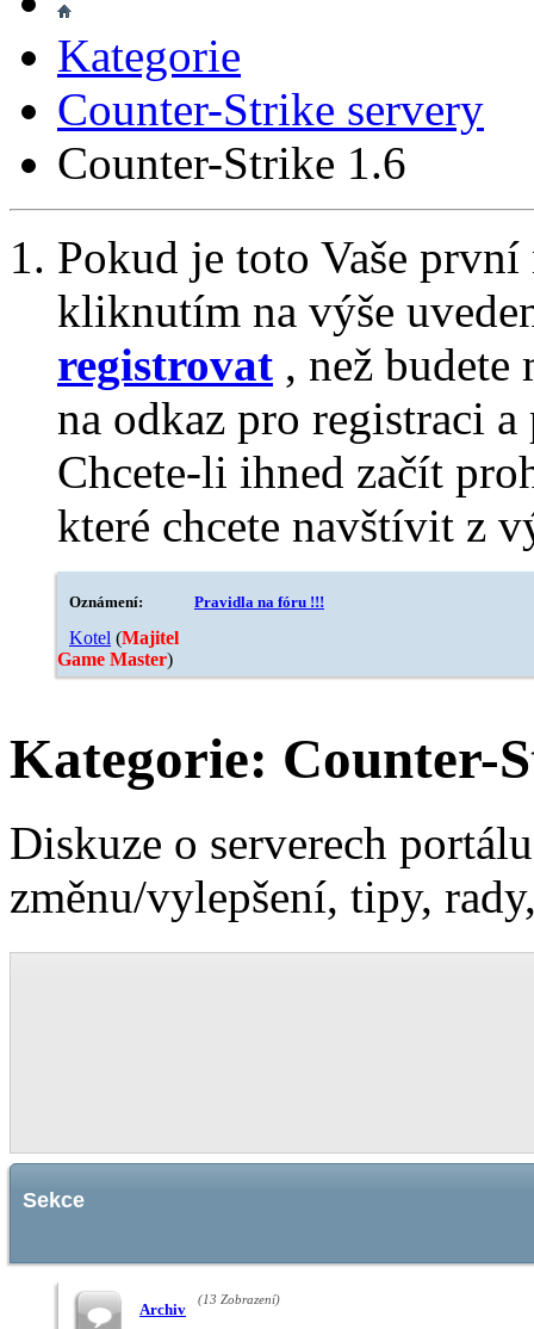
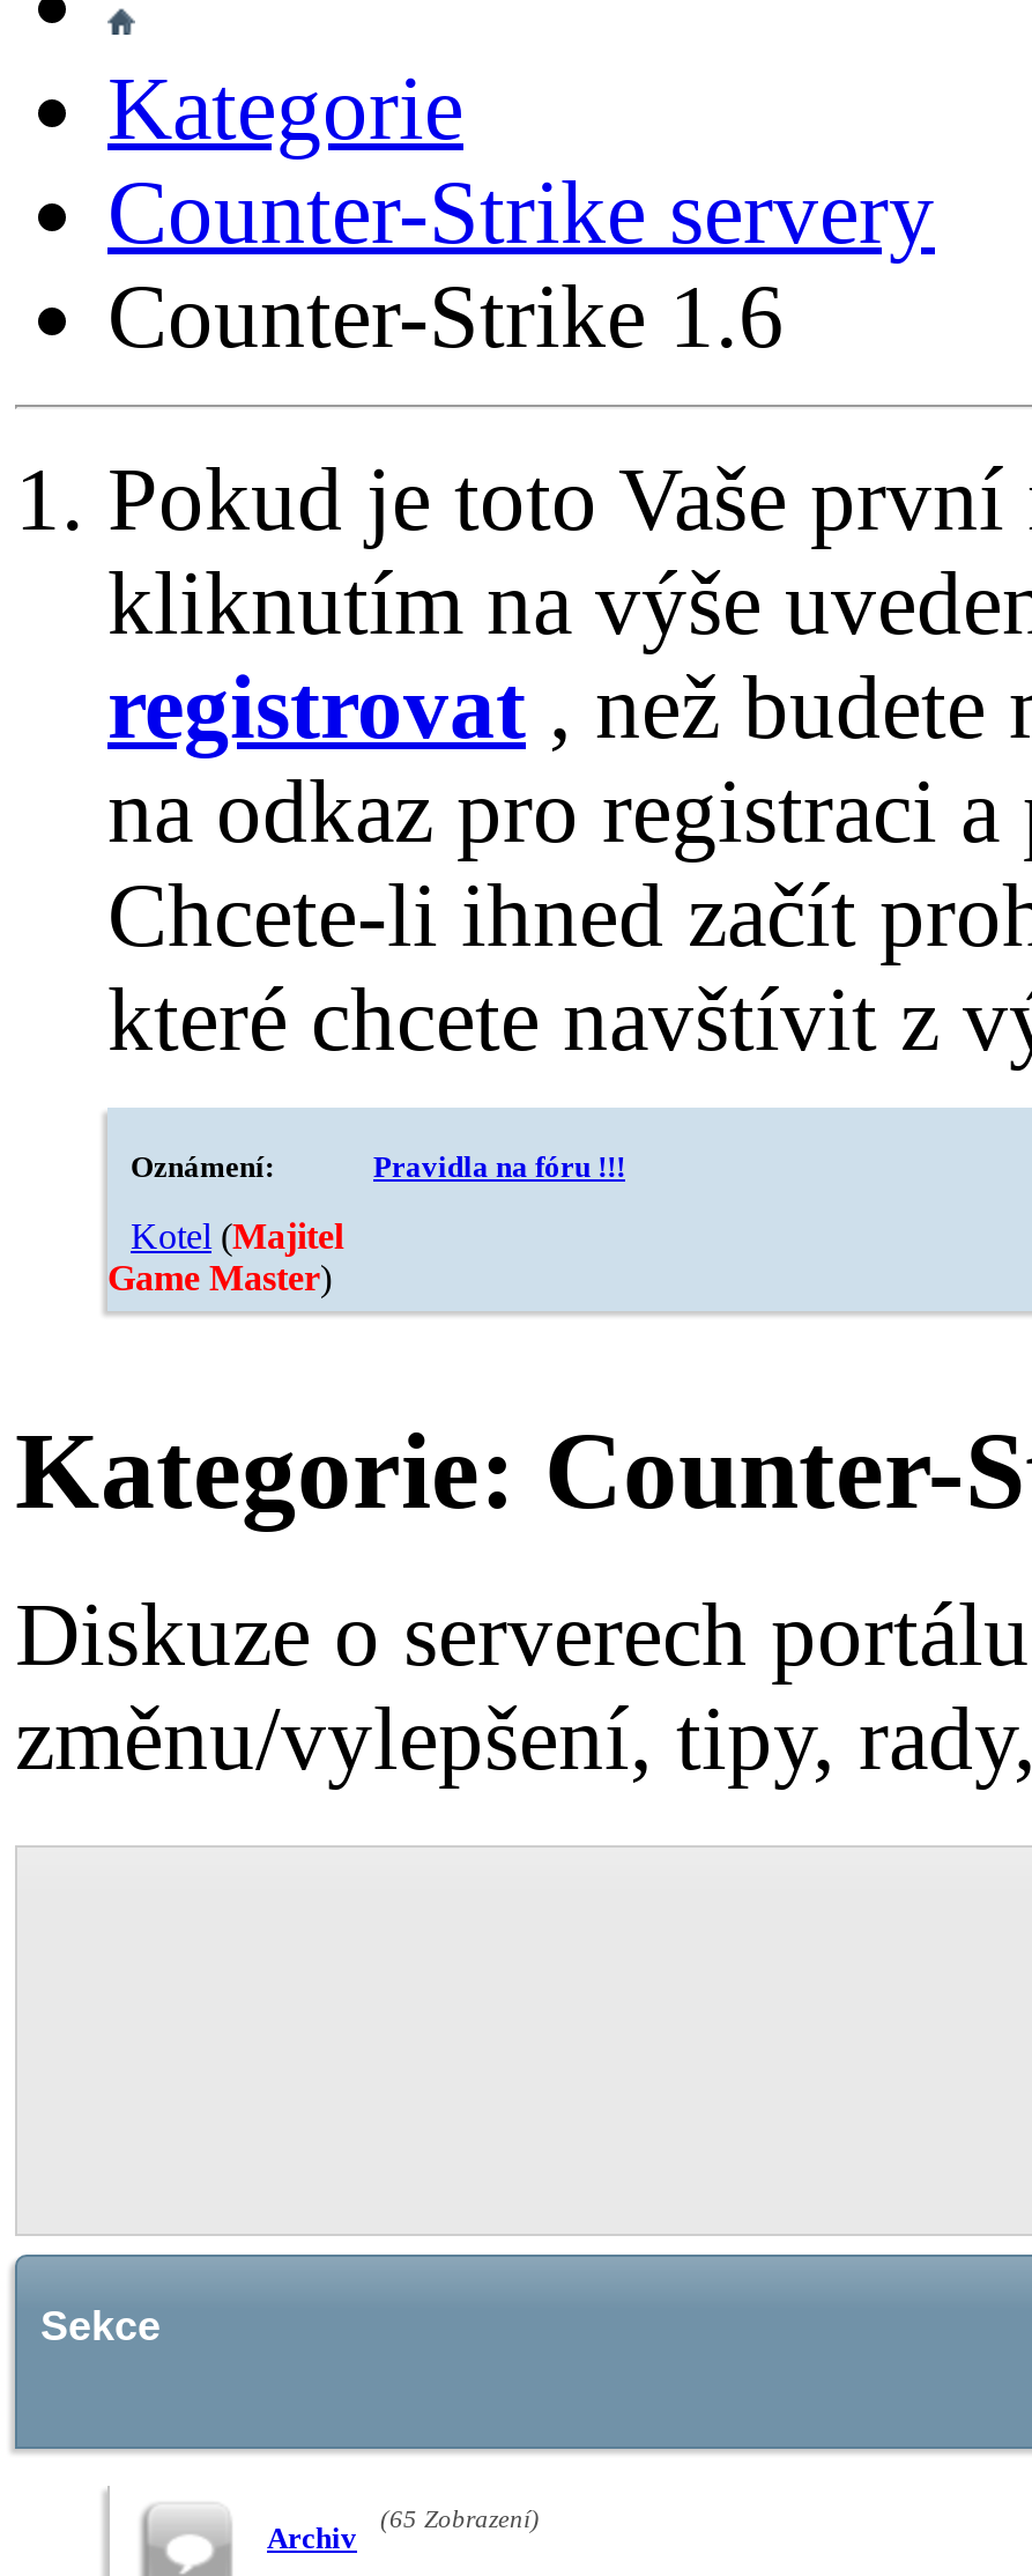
- (13 Zobrazení)
+ (65 Zobrazení)
